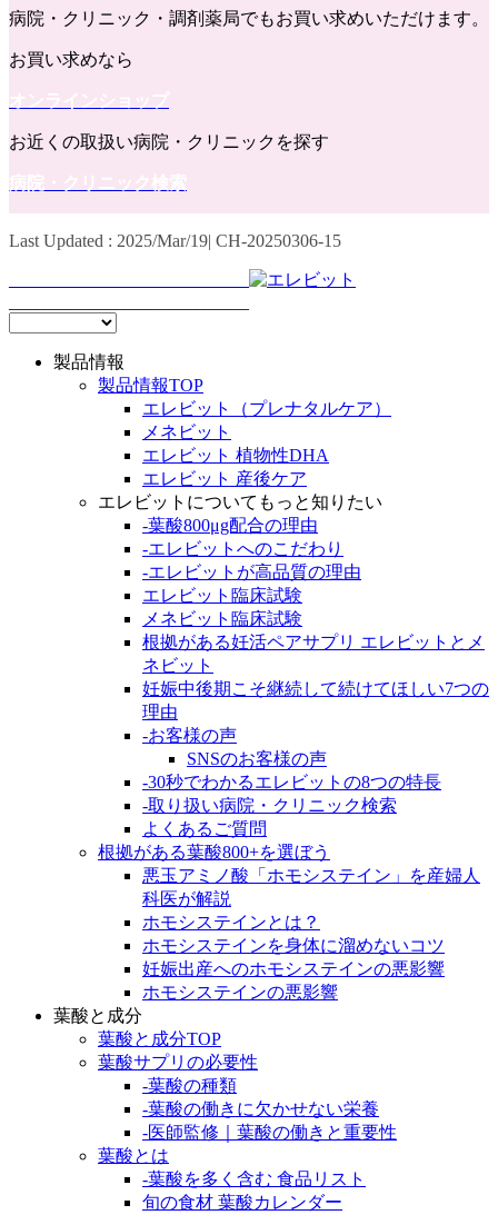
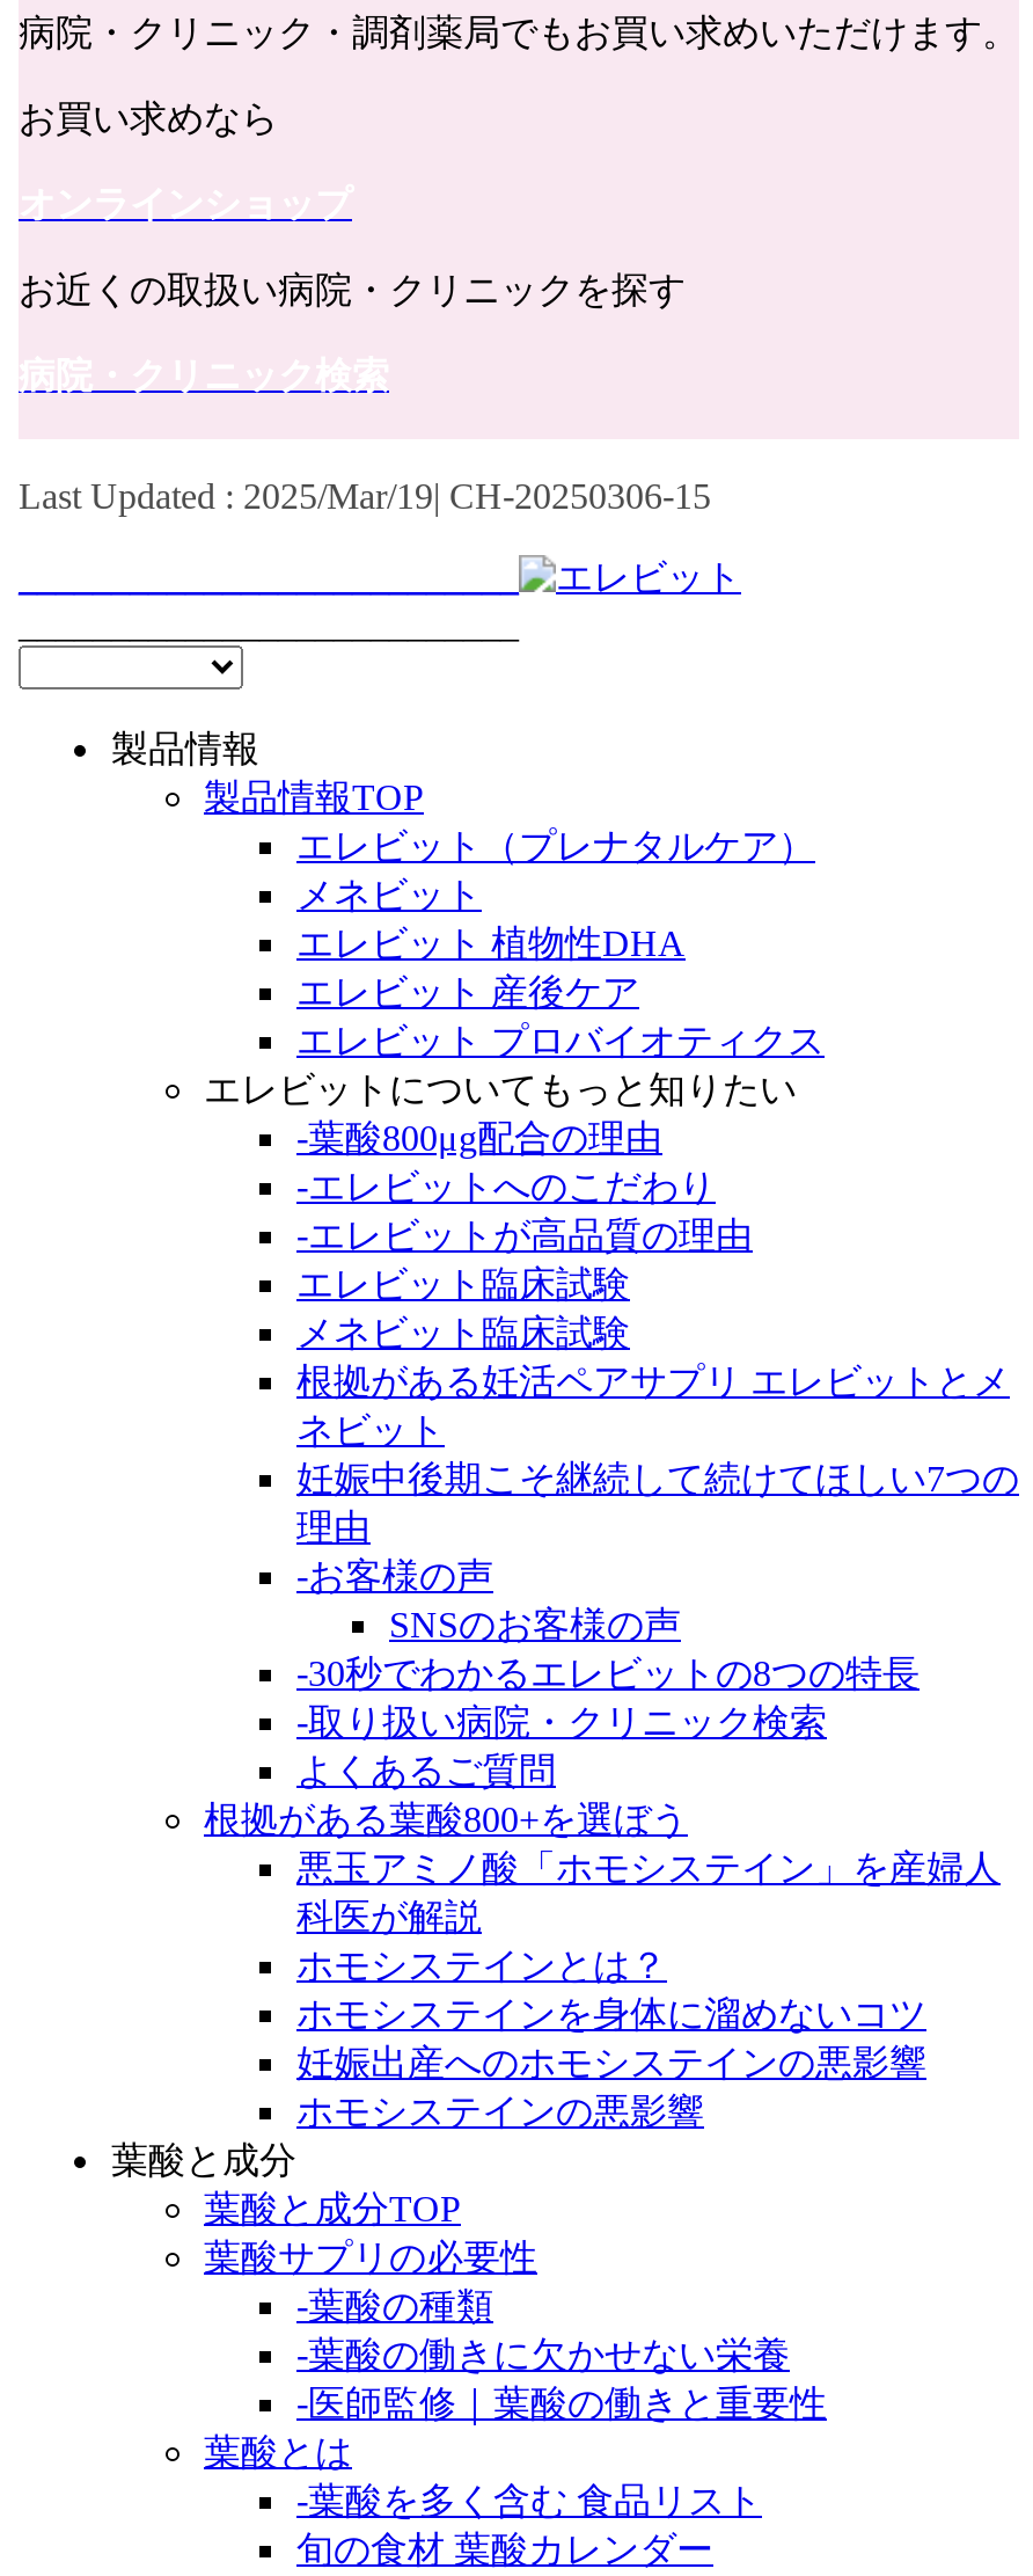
+ エレビット プロバイオティクス
